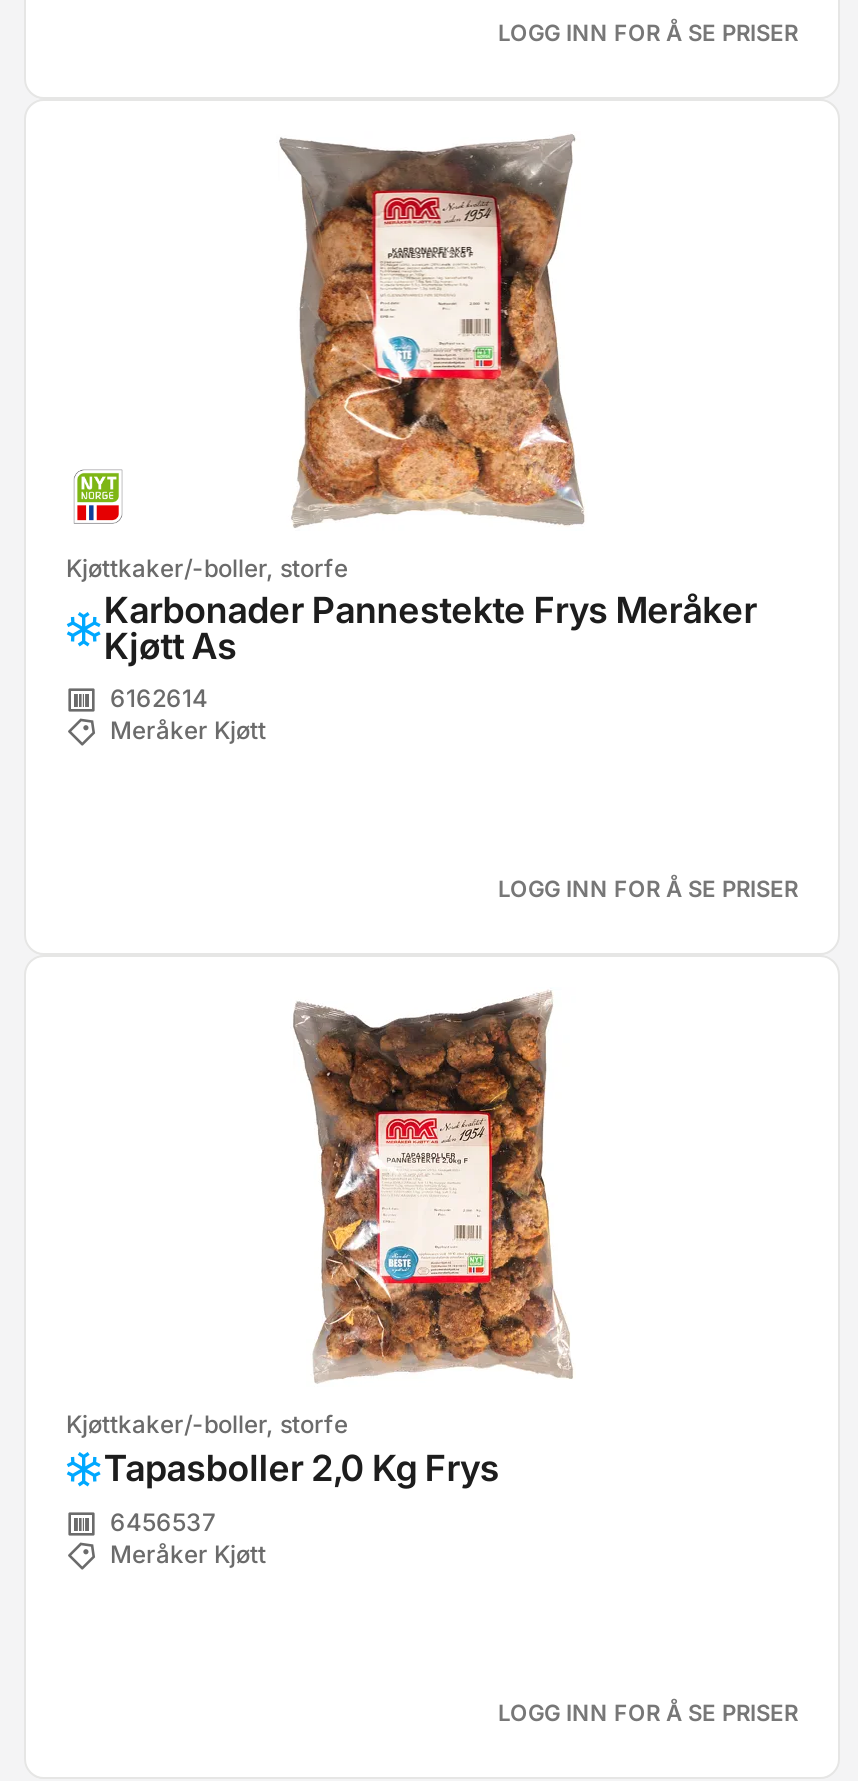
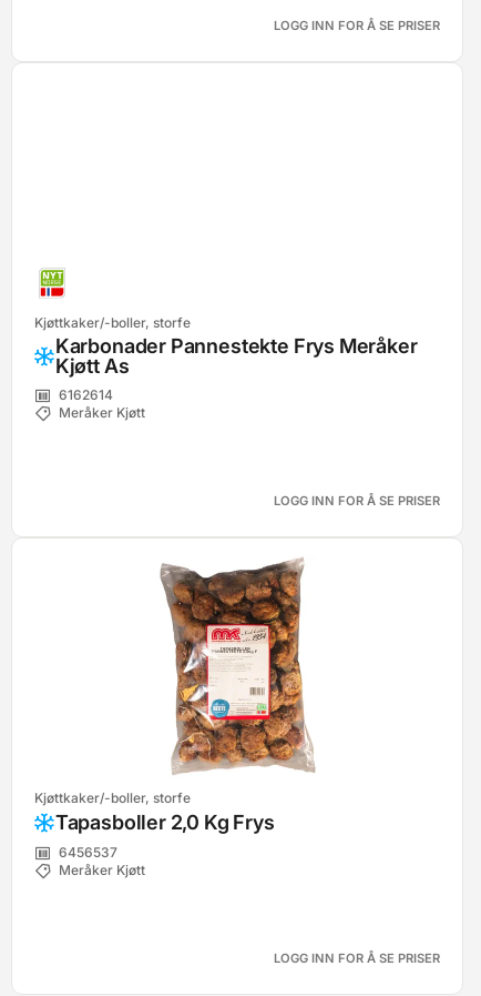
- [image]
